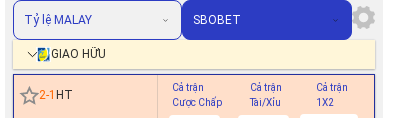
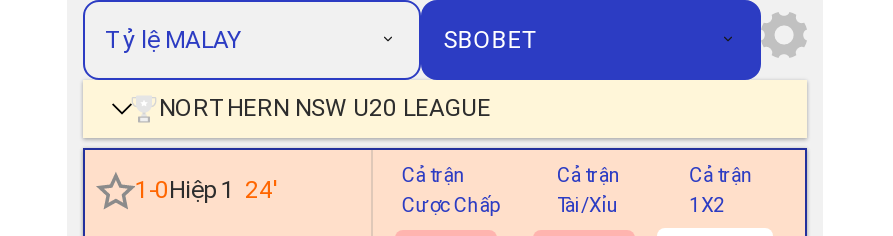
- GIAO HỮU
+ NORTHERN NSW U20 LEAGUE

- 2-1 HT
+ 1 - 0Hiệp 1 24'
